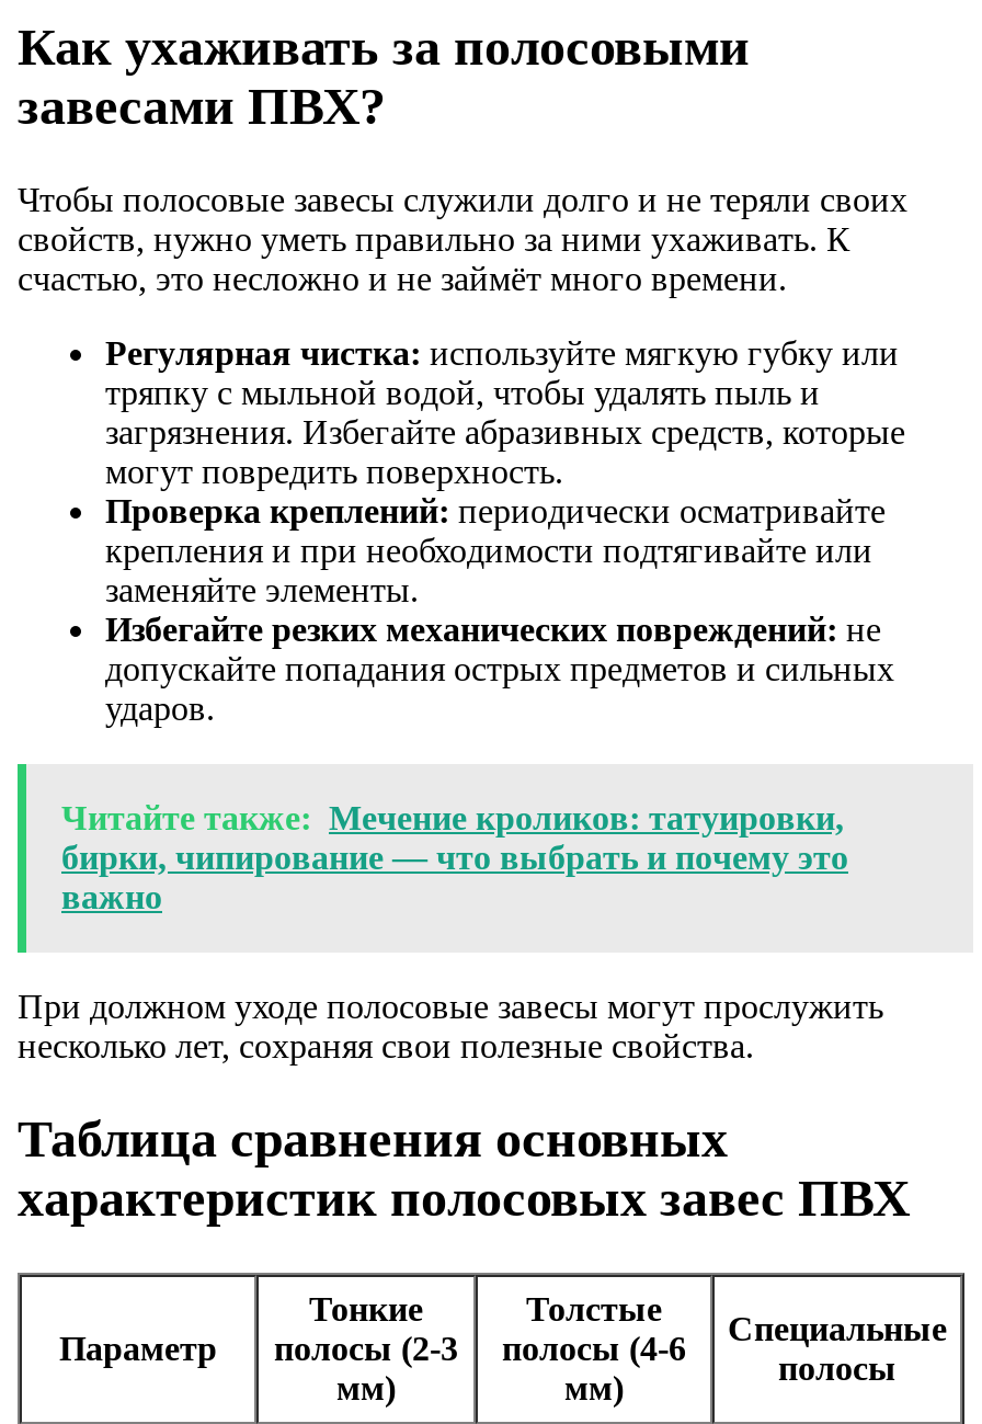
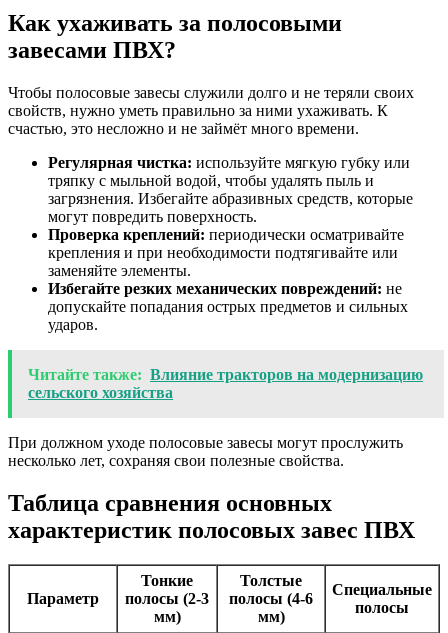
- Читайте также: Мечение кроликов: татуировки,
- бирки, чипирование — что выбрать и почему это
- важно
+ Читайте также: Влияние тракторов на модернизацию
+ сельского хозяйства
